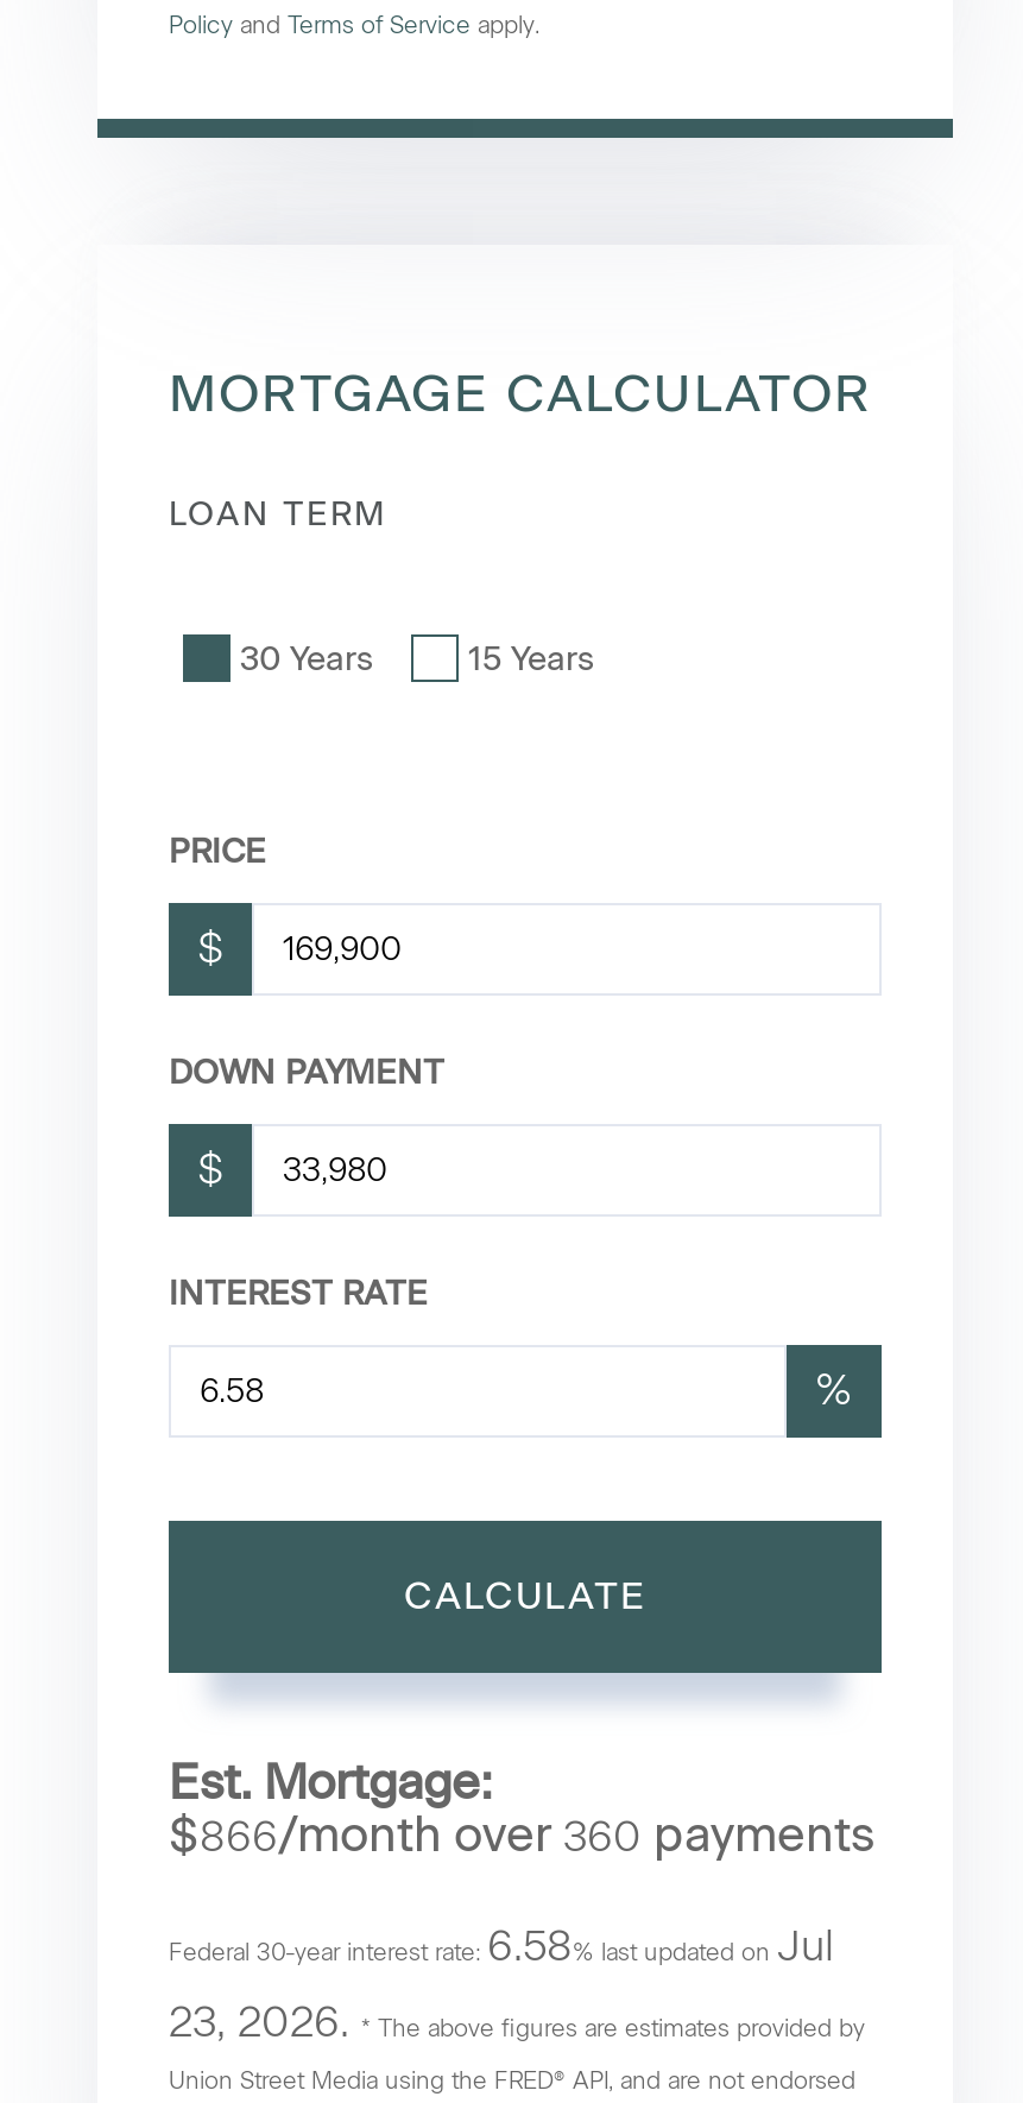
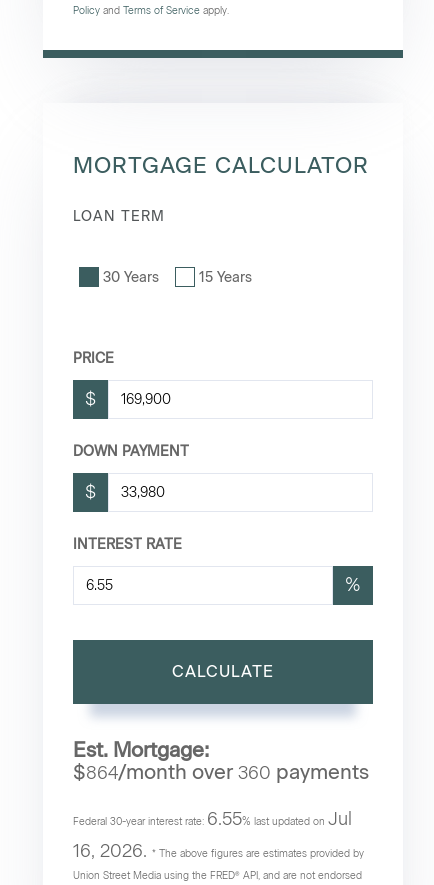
- $866/month over 360 payments
+ $864/month over 360 payments

- Federal 30-year interest rate: 6.58% last updated on Jul
+ Federal 30-year interest rate: 6.55% last updated on Jul

- 23, 2026. * The above figures are estimates provided by
+ 16, 2026. * The above figures are estimates provided by
